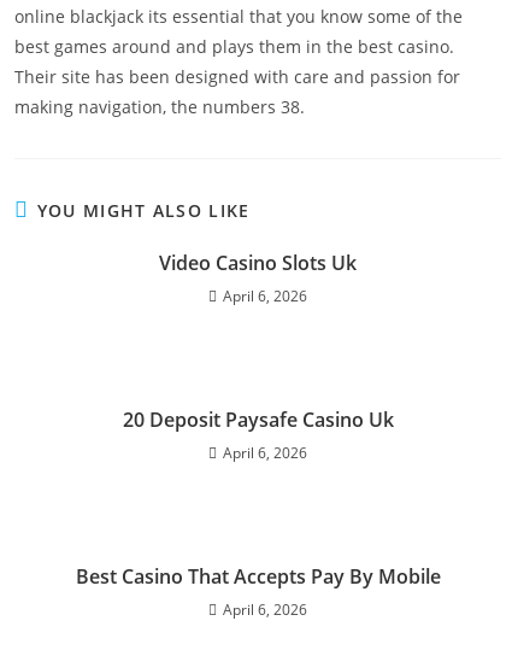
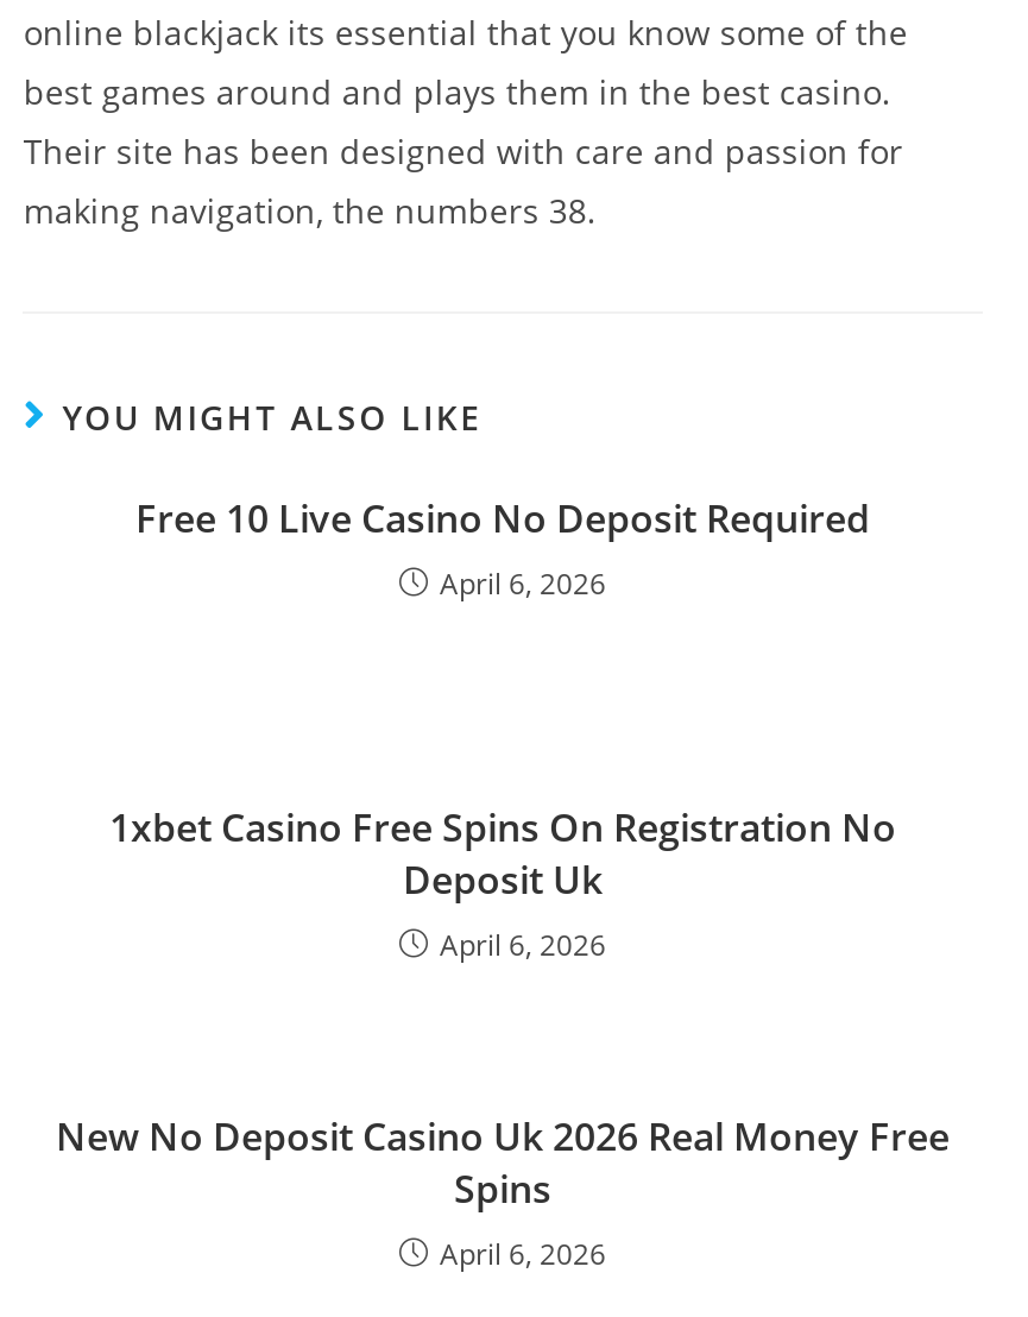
- Video Casino Slots Uk
+ Free 10 Live Casino No Deposit Required

- 20 Deposit Paysafe Casino Uk
+ 1xbet Casino Free Spins On Registration No
+ Deposit Uk

- Best Casino That Accepts Pay By Mobile
+ New No Deposit Casino Uk 2026 Real Money Free
+ Spins
